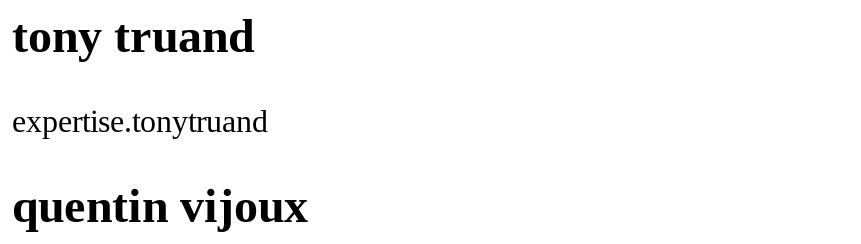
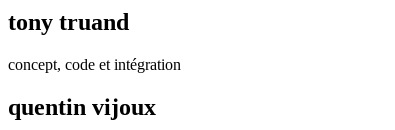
- expertise.tonytruand
+ concept, code et intégration
